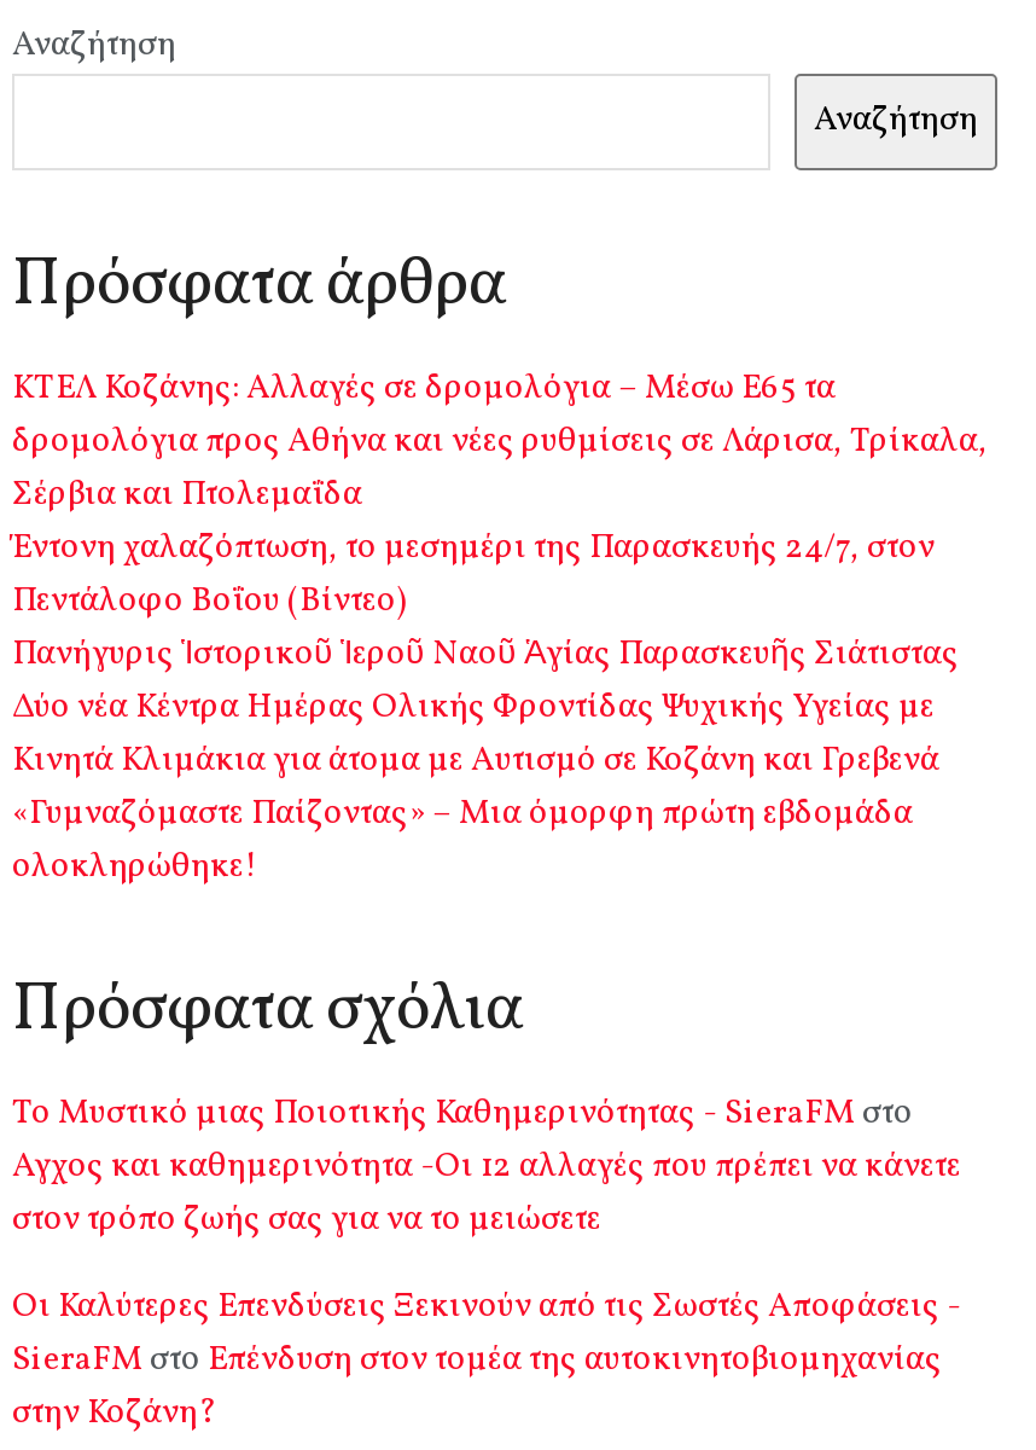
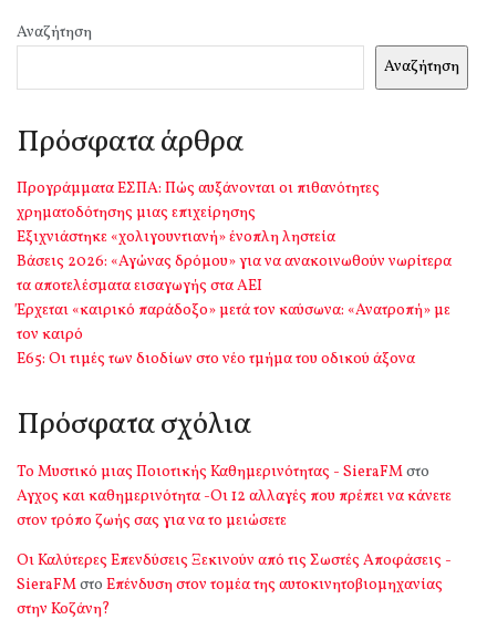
- ΚΤΕΛ Κοζάνης: Αλλαγές σε δρομολόγια – Μέσω Ε65 τα
- δρομολόγια προς Αθήνα και νέες ρυθμίσεις σε Λάρισα, Τρίκαλα,
- Σέρβια και Πτολεμαΐδα
- Έντονη χαλαζόπτωση, το μεσημέρι της Παρασκευής 24/7, στον
- Πεντάλοφο Βοΐου (Βίντεο)
- Πανήγυρις Ἱστορικοῦ Ἱεροῦ Ναοῦ Ἁγίας Παρασκευῆς Σιάτιστας
- Δύο νέα Κέντρα Ημέρας Ολικής Φροντίδας Ψυχικής Υγείας με
- Κινητά Κλιμάκια για άτομα με Αυτισμό σε Κοζάνη και Γρεβενά
- «Γυμναζόμαστε Παίζοντας» – Μια όμορφη πρώτη εβδομάδα
- ολοκληρώθηκε!
+ Προγράμματα ΕΣΠΑ: Πώς αυξάνονται οι πιθανότητες
+ χρηματοδότησης μιας επιχείρησης
+ Εξιχνιάστηκε «χολιγουντιανή» ένοπλη ληστεία
+ Βάσεις 2026: «Αγώνας δρόμου» για να ανακοινωθούν νωρίτερα
+ τα αποτελέσματα εισαγωγής στα ΑΕΙ
+ Έρχεται «καιρικό παράδοξο» μετά τον καύσωνα: «Ανατροπή» με
+ τον καιρό
+ Ε65: Οι τιμές των διοδίων στο νέο τμήμα του οδικού άξονα
